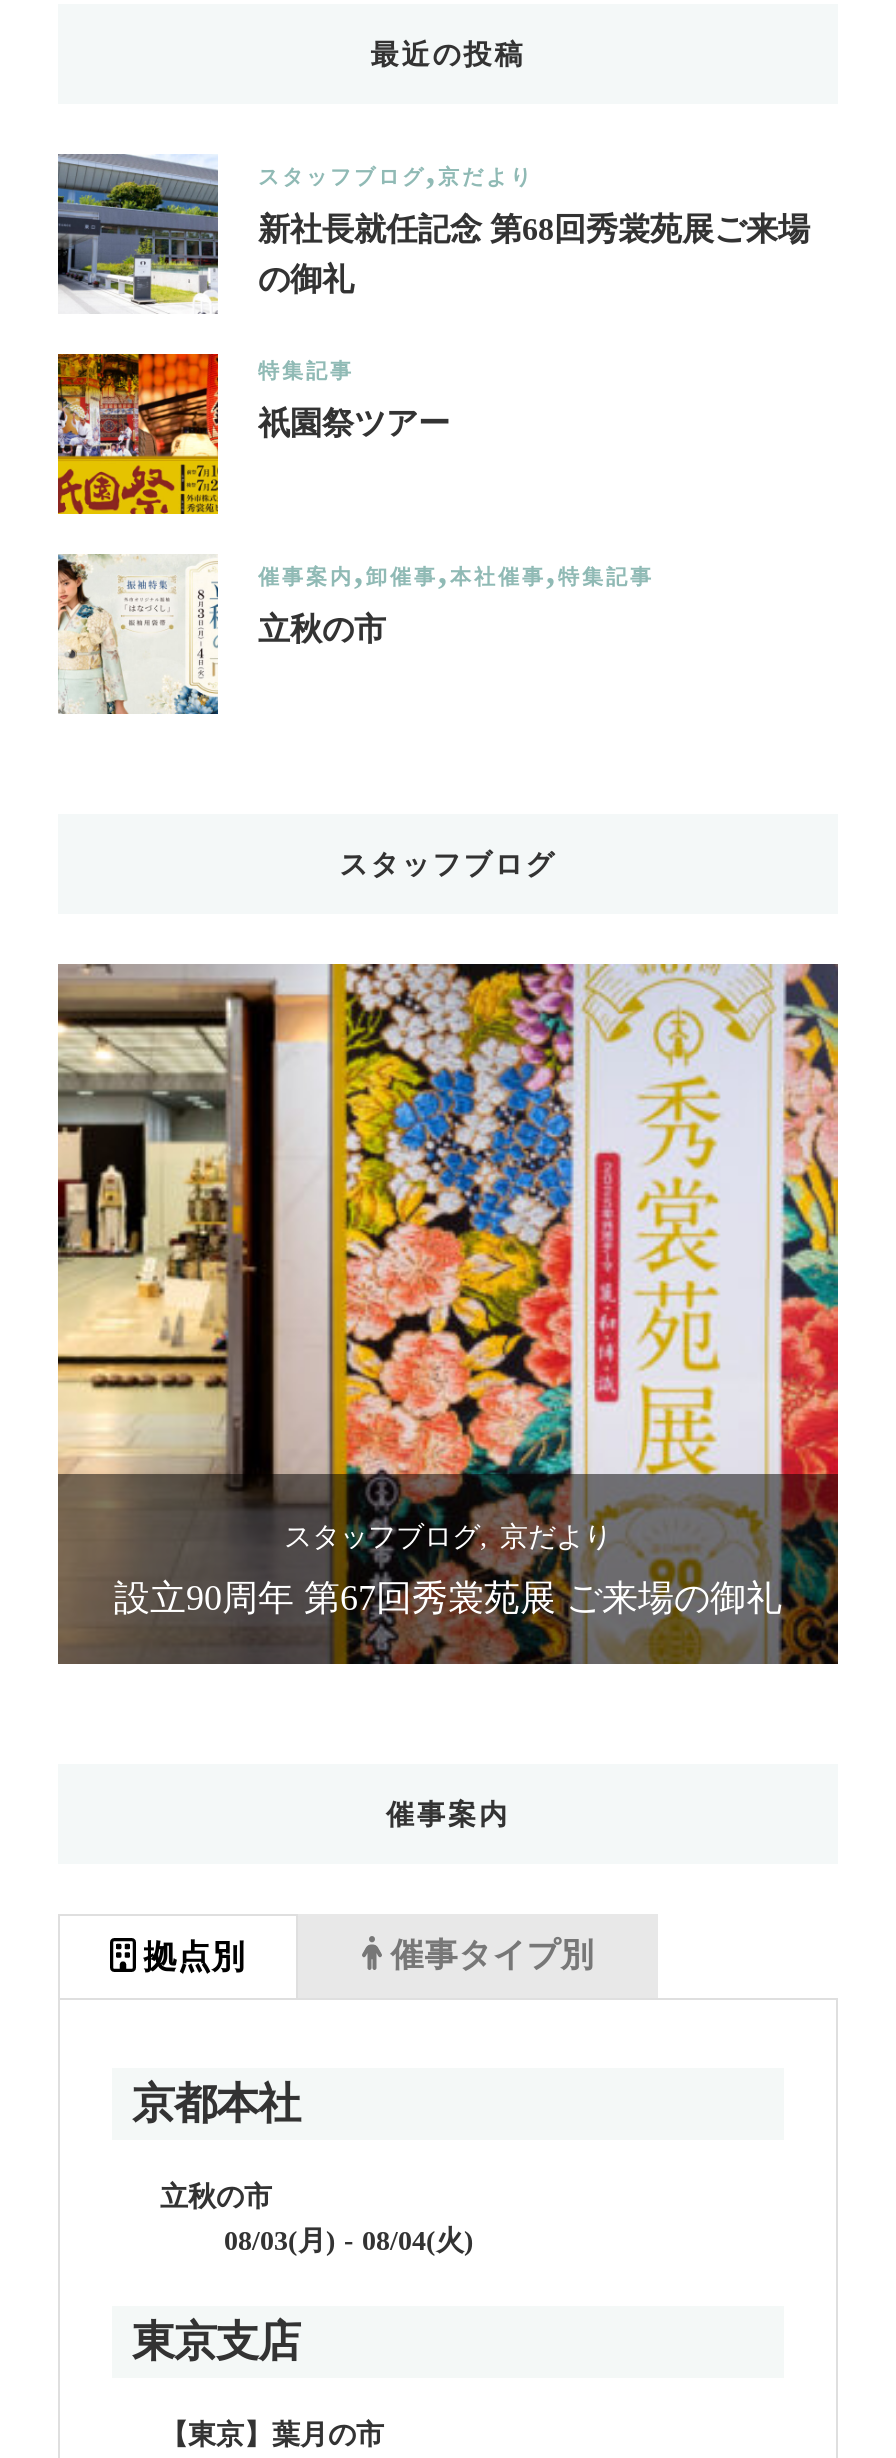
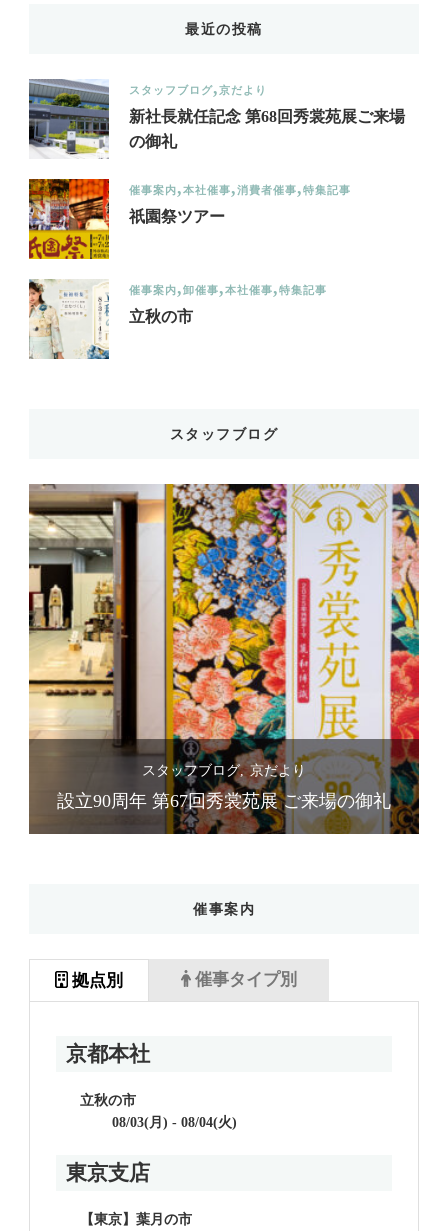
- 特集記事
+ 催事案内 本社催事 消費者催事 特集記事
